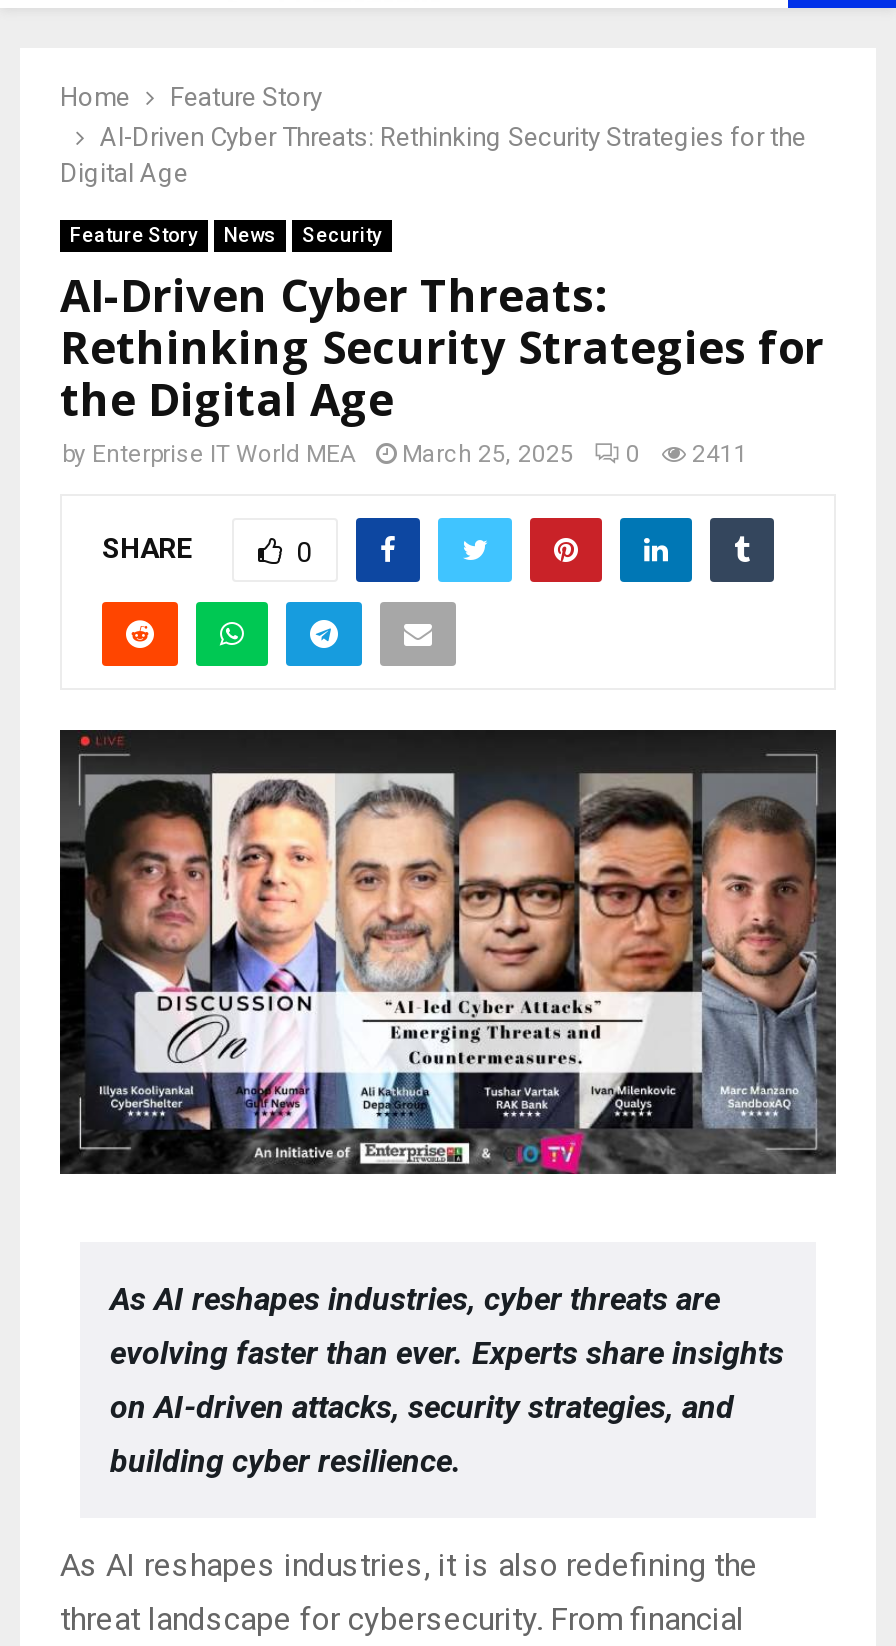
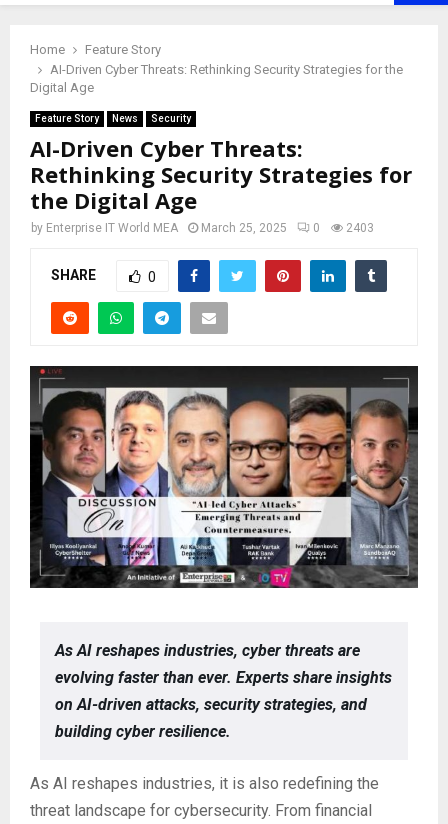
- by Enterprise IT World MEA March 25, 2025 0 2411
+ by Enterprise IT World MEA March 25, 2025 0 2403
